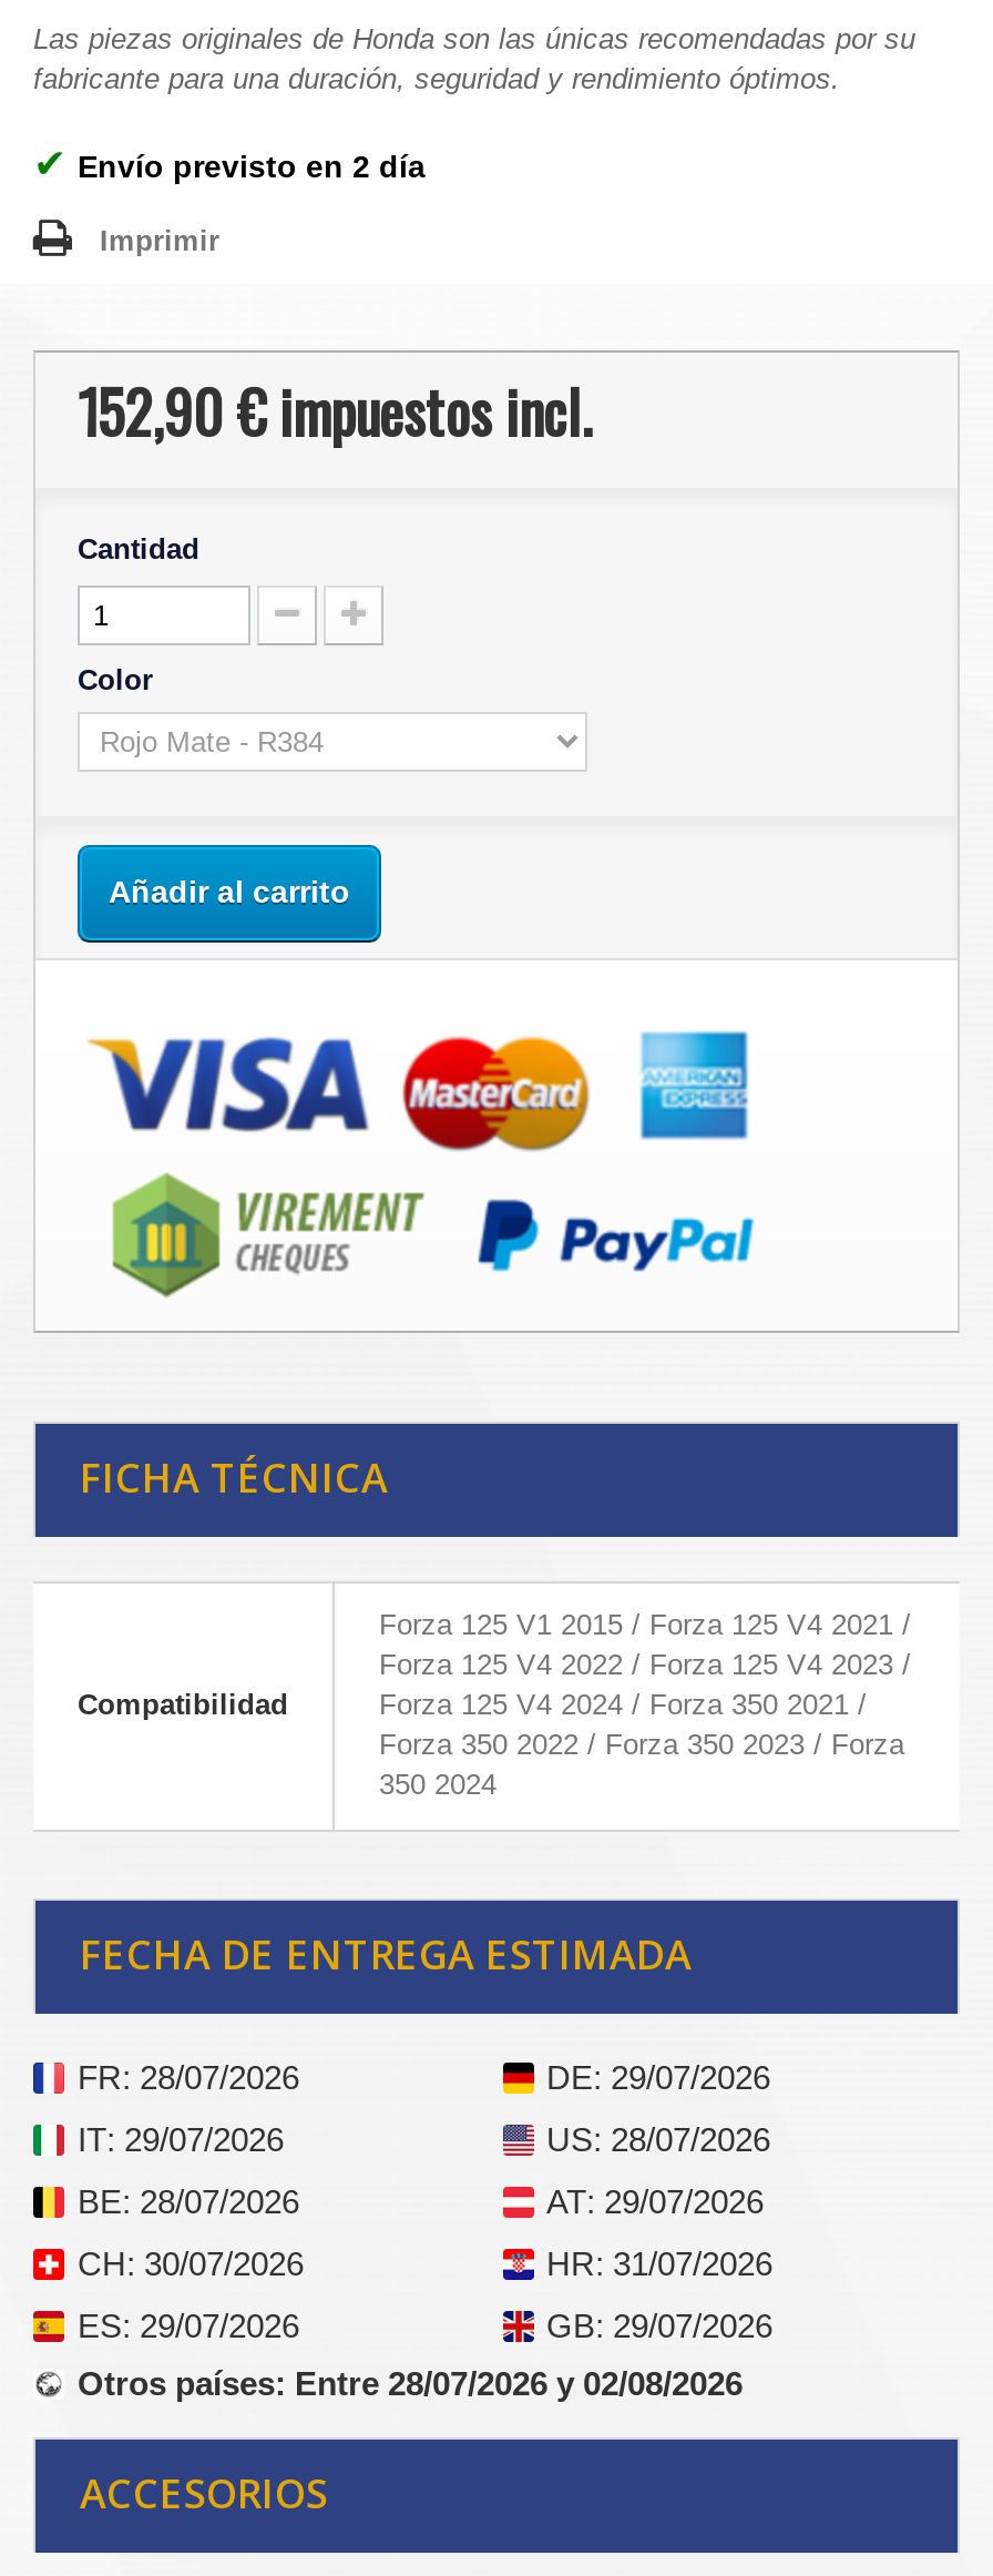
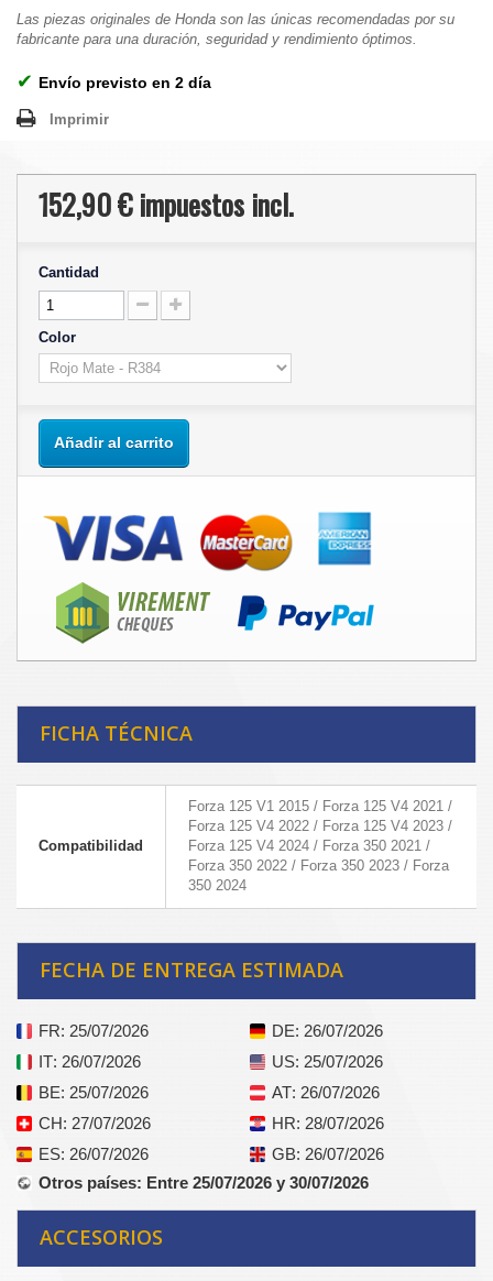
- FR: 28/07/2026
+ FR: 25/07/2026

- DE: 29/07/2026
+ DE: 26/07/2026

- IT: 29/07/2026
+ IT: 26/07/2026

- US: 28/07/2026
+ US: 25/07/2026

- BE: 28/07/2026
+ BE: 25/07/2026

- AT: 29/07/2026
+ AT: 26/07/2026

- CH: 30/07/2026
+ CH: 27/07/2026

- HR: 31/07/2026
+ HR: 28/07/2026

- ES: 29/07/2026
+ ES: 26/07/2026

- GB: 29/07/2026
+ GB: 26/07/2026

- Otros países: Entre 28/07/2026 y 02/08/2026
+ Otros países: Entre 25/07/2026 y 30/07/2026
